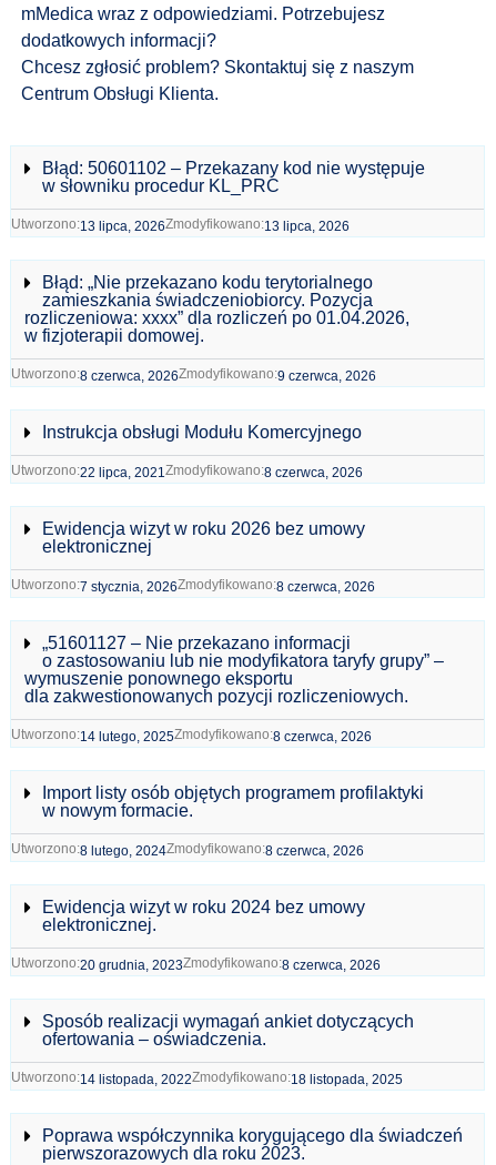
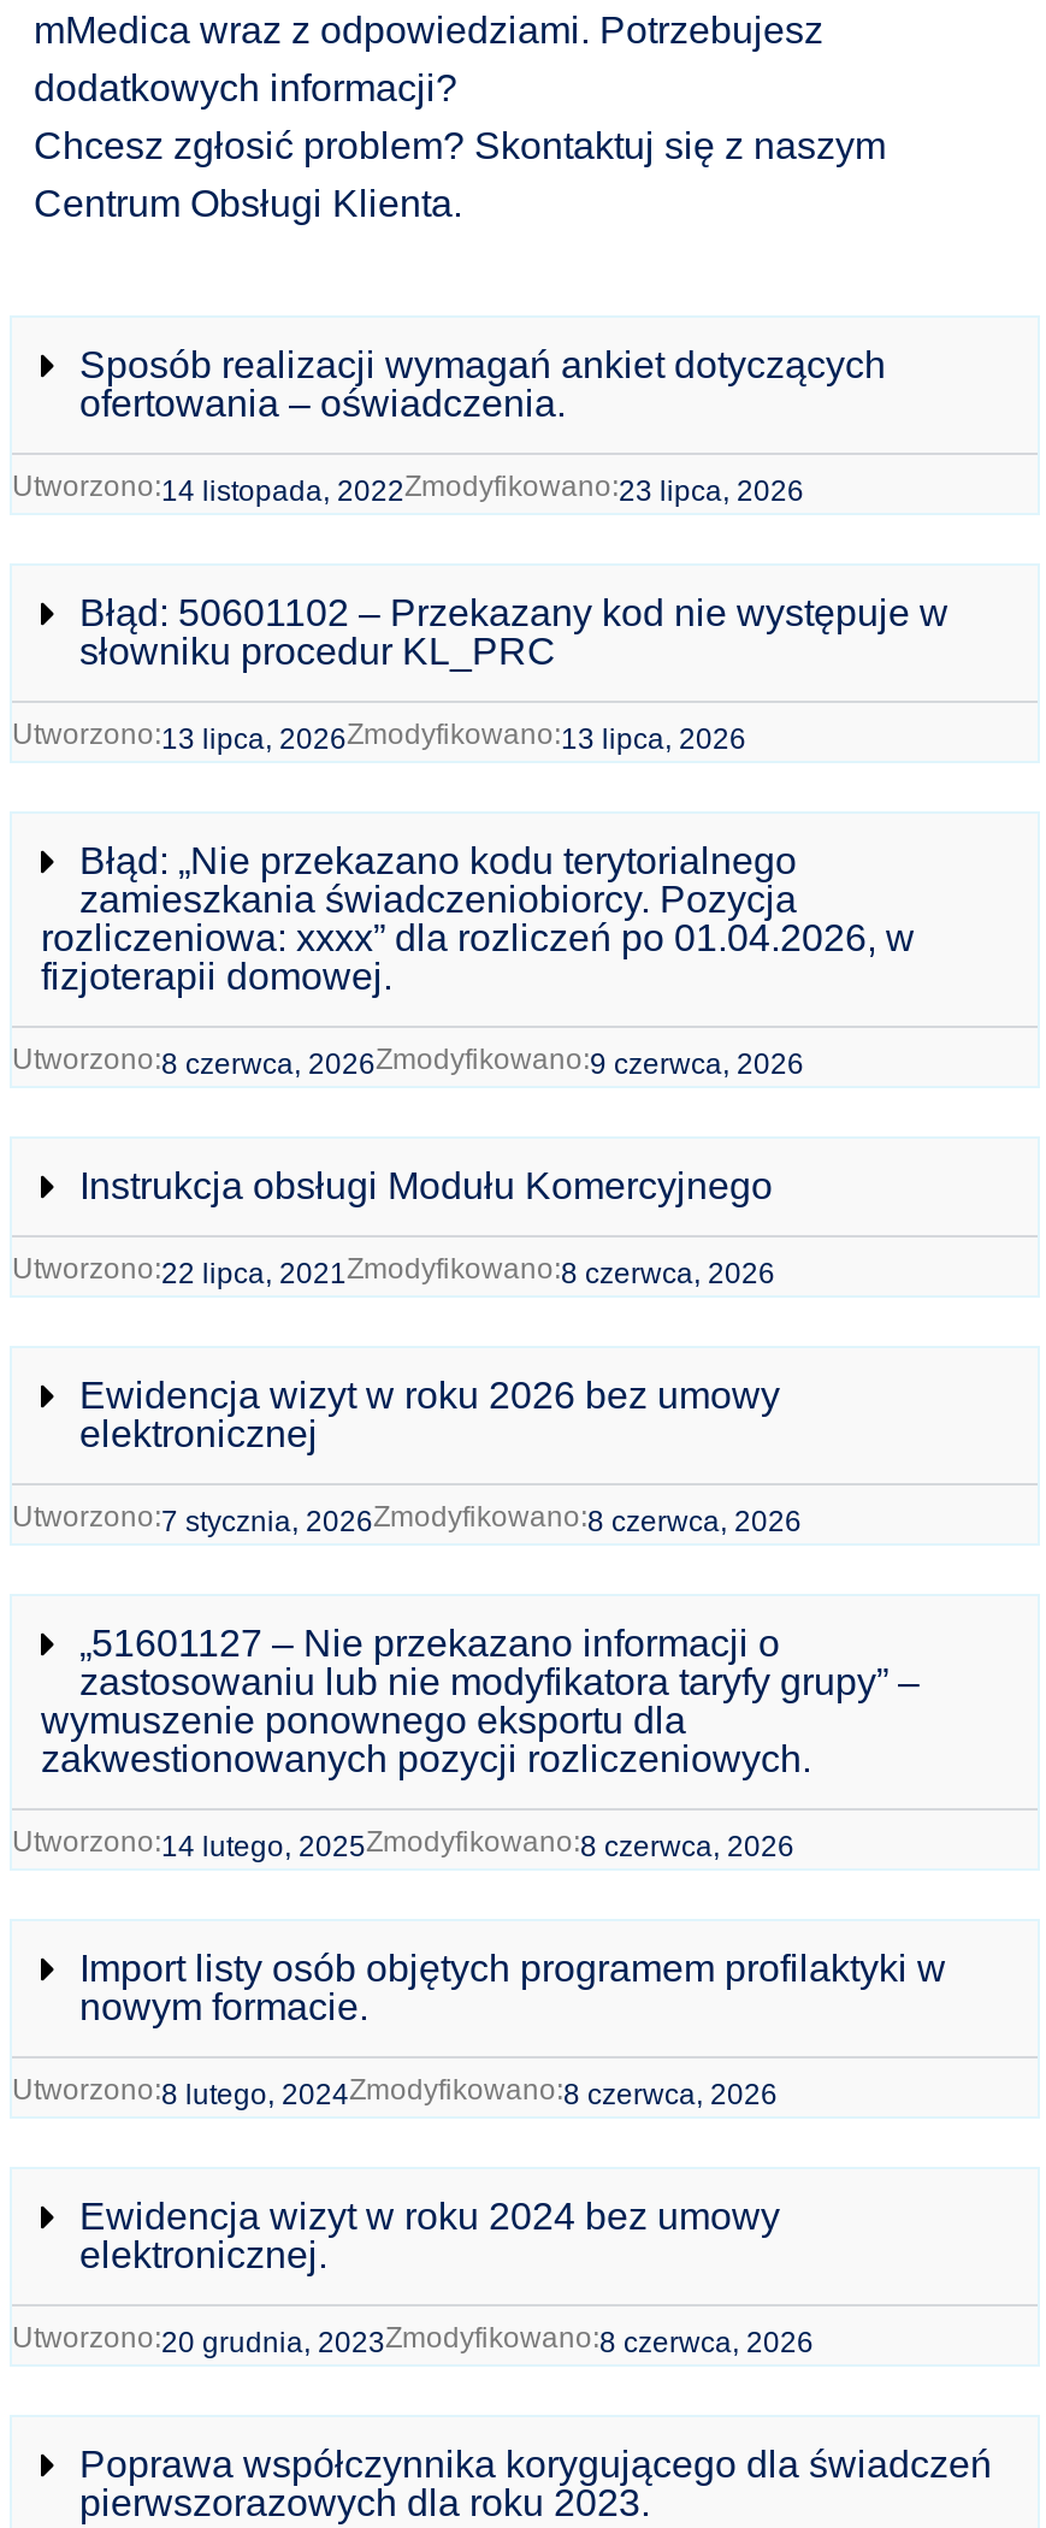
- Błąd: 50601102 – Przekazany kod nie występuje
- w słowniku procedur KL_PRC
+ Utworzono:14 listopada, 2022Zmodyfikowano:23 lipca, 2026
+ Błąd: 50601102 – Przekazany kod nie występuje w
+ słowniku procedur KL_PRC

moved down: Utworzono:13 lipca, 2026Zmodyfikowano:13 lipca, 2026 | Błąd: „Nie przekazano kodu terytorialnego | zamieszkania świadczeniobiorcy. Pozycja

moved down: Utworzono:8 czerwca, 2026Zmodyfikowano:9 czerwca, 2026 | Instrukcja obsługi Modułu Komercyjnego | Utworzono:22 lipca, 2021 Zmodyfikowano:8 czerwca, 2026 | Ewidencja wizyt w roku 2026 bez umowy | elektronicznej | Utworzono:7 stycznia, 2026Zmodyfikowano:8 czerwca, 2026

moved down: Utworzono:14 lutego, 2025Zmodyfikowano:8 czerwca, 2026

moved down: Utworzono:8 lutego, 2024Zmodyfikowano:8 czerwca, 2026 | Ewidencja wizyt w roku 2024 bez umowy | elektronicznej. | Utworzono:20 grudnia, 2023Zmodyfikowano:8 czerwca, 2026

moved up: Sposób realizacji wymagań ankiet dotyczących | ofertowania – oświadczenia.

- Utworzono:14 listopada, 2022Zmodyfikowano:18 listopada, 2025
